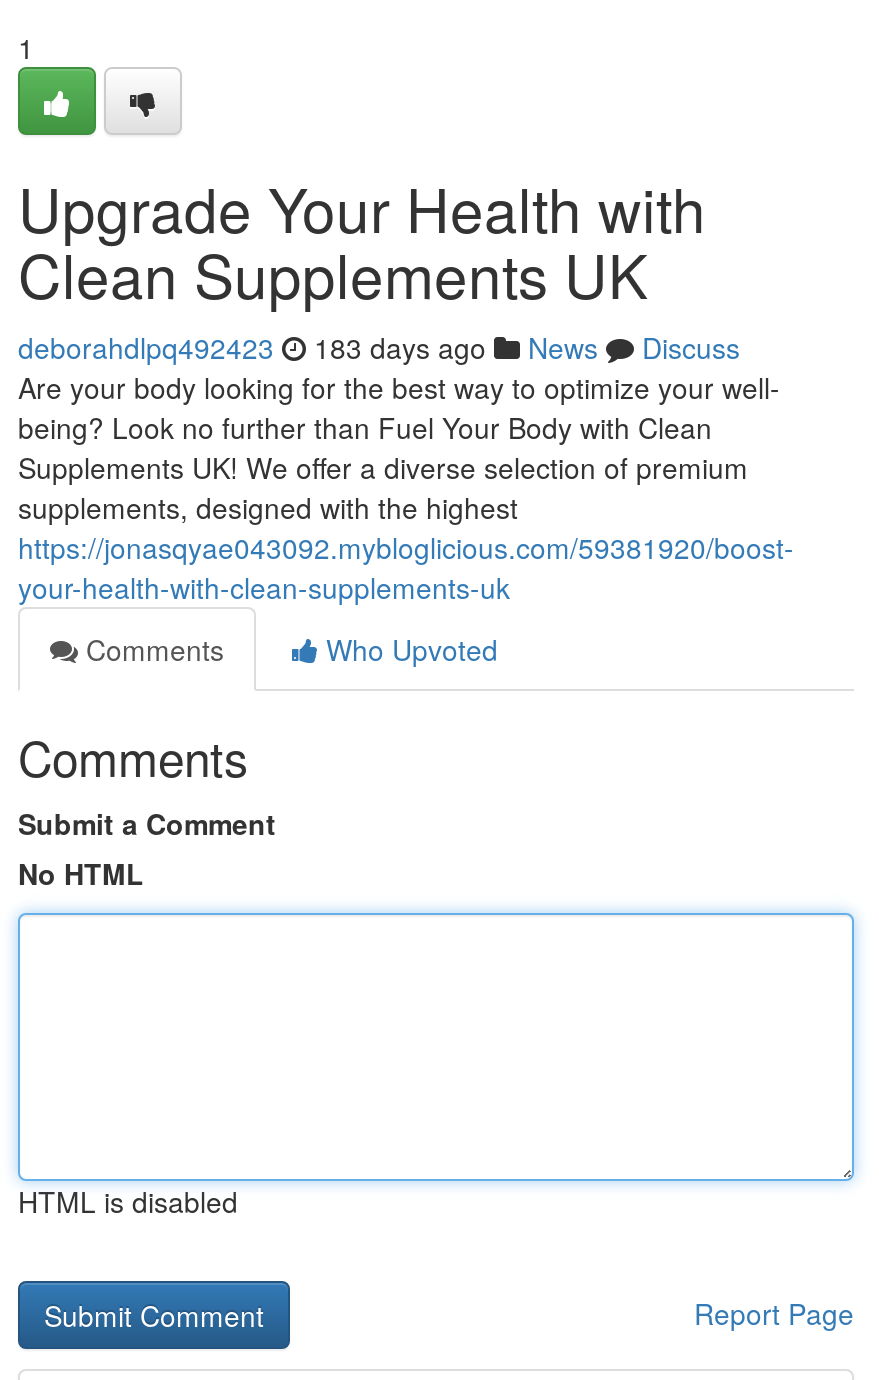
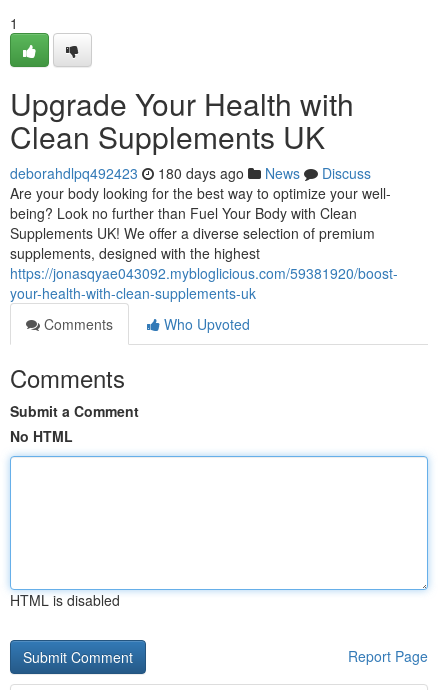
- deborahdlpq492423 183 days ago News Discuss
+ deborahdlpq492423 180 days ago News Discuss
